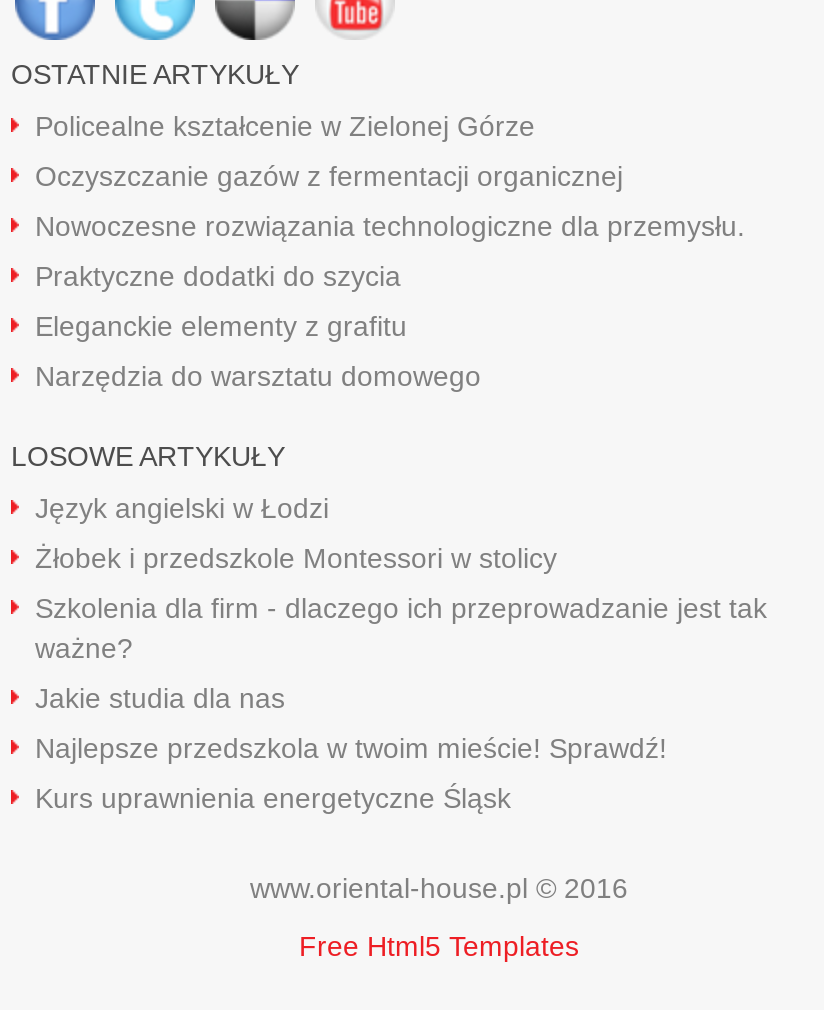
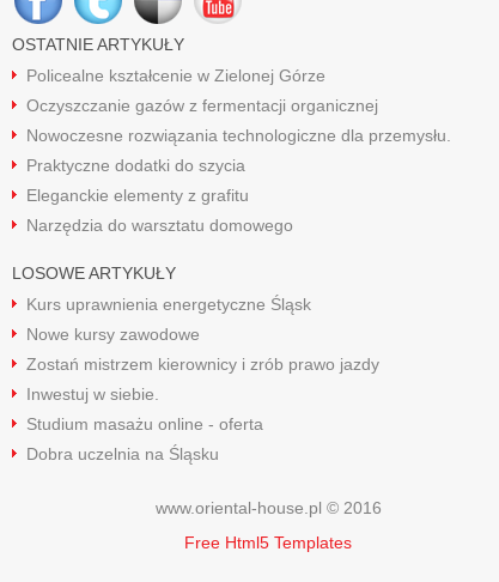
- Język angielski w Łodzi
- Żłobek i przedszkole Montessori w stolicy
- Szkolenia dla firm - dlaczego ich przeprowadzanie jest tak
- ważne?
- Jakie studia dla nas
- Najlepsze przedszkola w twoim mieście! Sprawdź!

moved up: Kurs uprawnienia energetyczne Śląsk

+ Nowe kursy zawodowe
+ Zostań mistrzem kierownicy i zrób prawo jazdy
+ Inwestuj w siebie.
+ Studium masażu online - oferta
+ Dobra uczelnia na Śląsku
